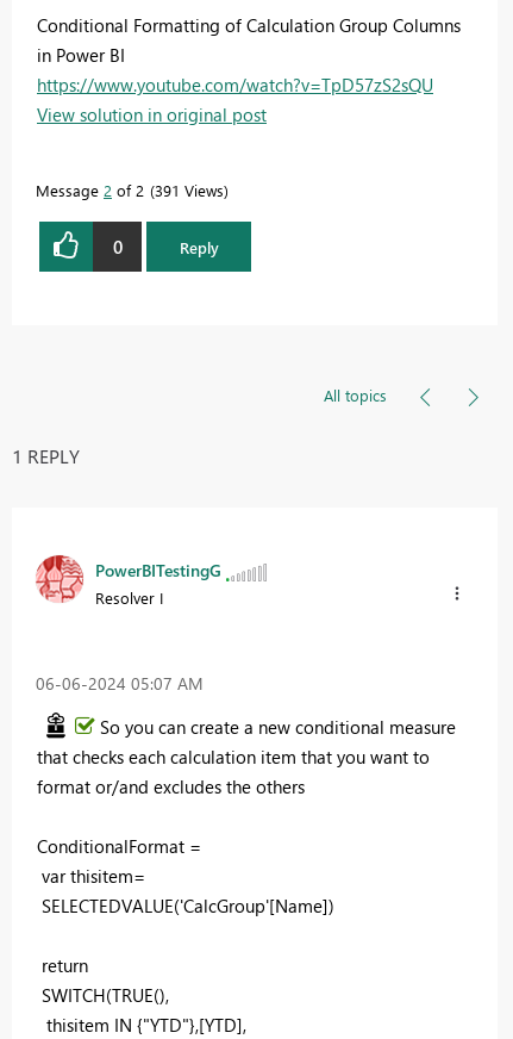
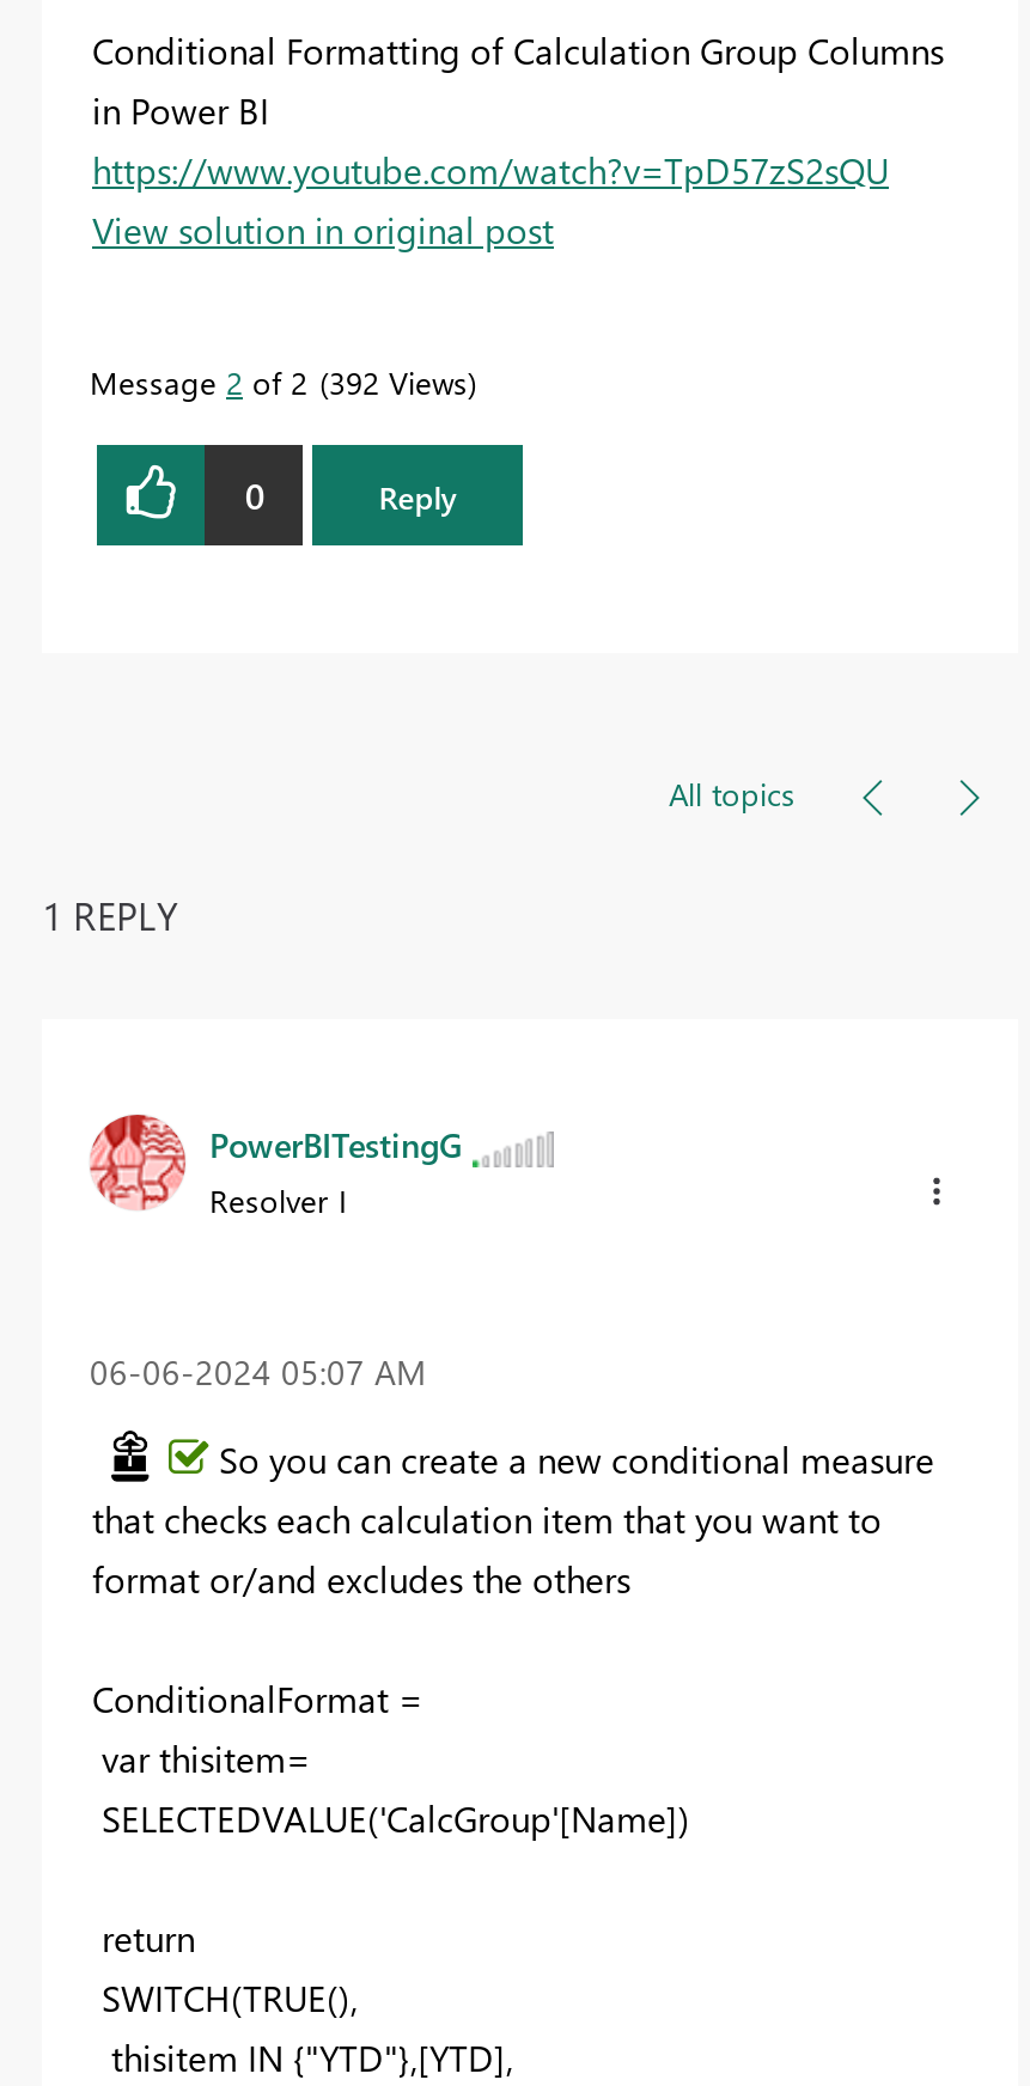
- Message 2 of 2 391 Views
+ Message 2 of 2 392 Views
